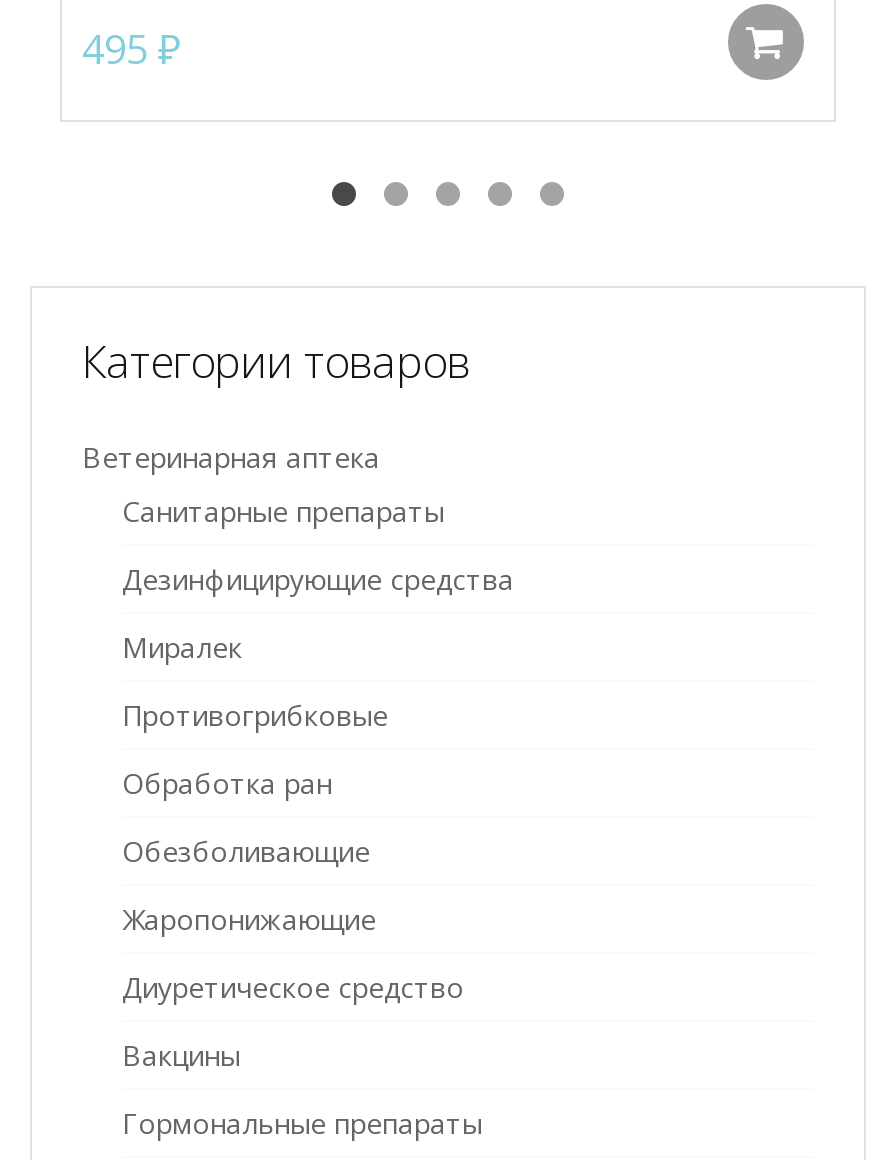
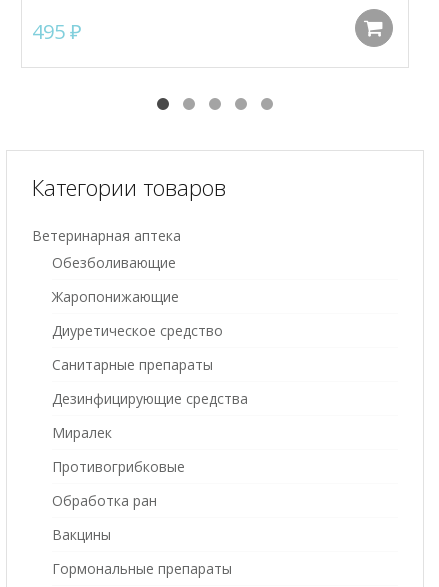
moved down: Санитарные препараты | Дезинфицирующие средства | Миралек | Противогрибковые | Обработка ран

moved up: Обезболивающие | Жаропонижающие | Диуретическое средство
